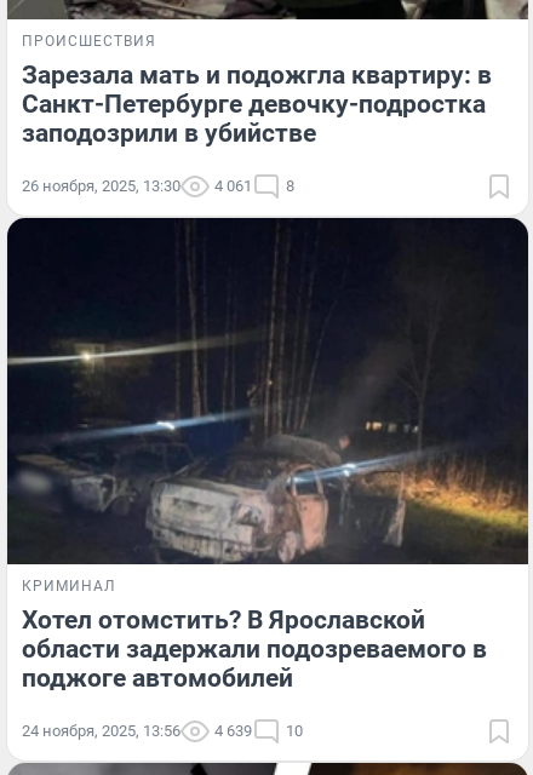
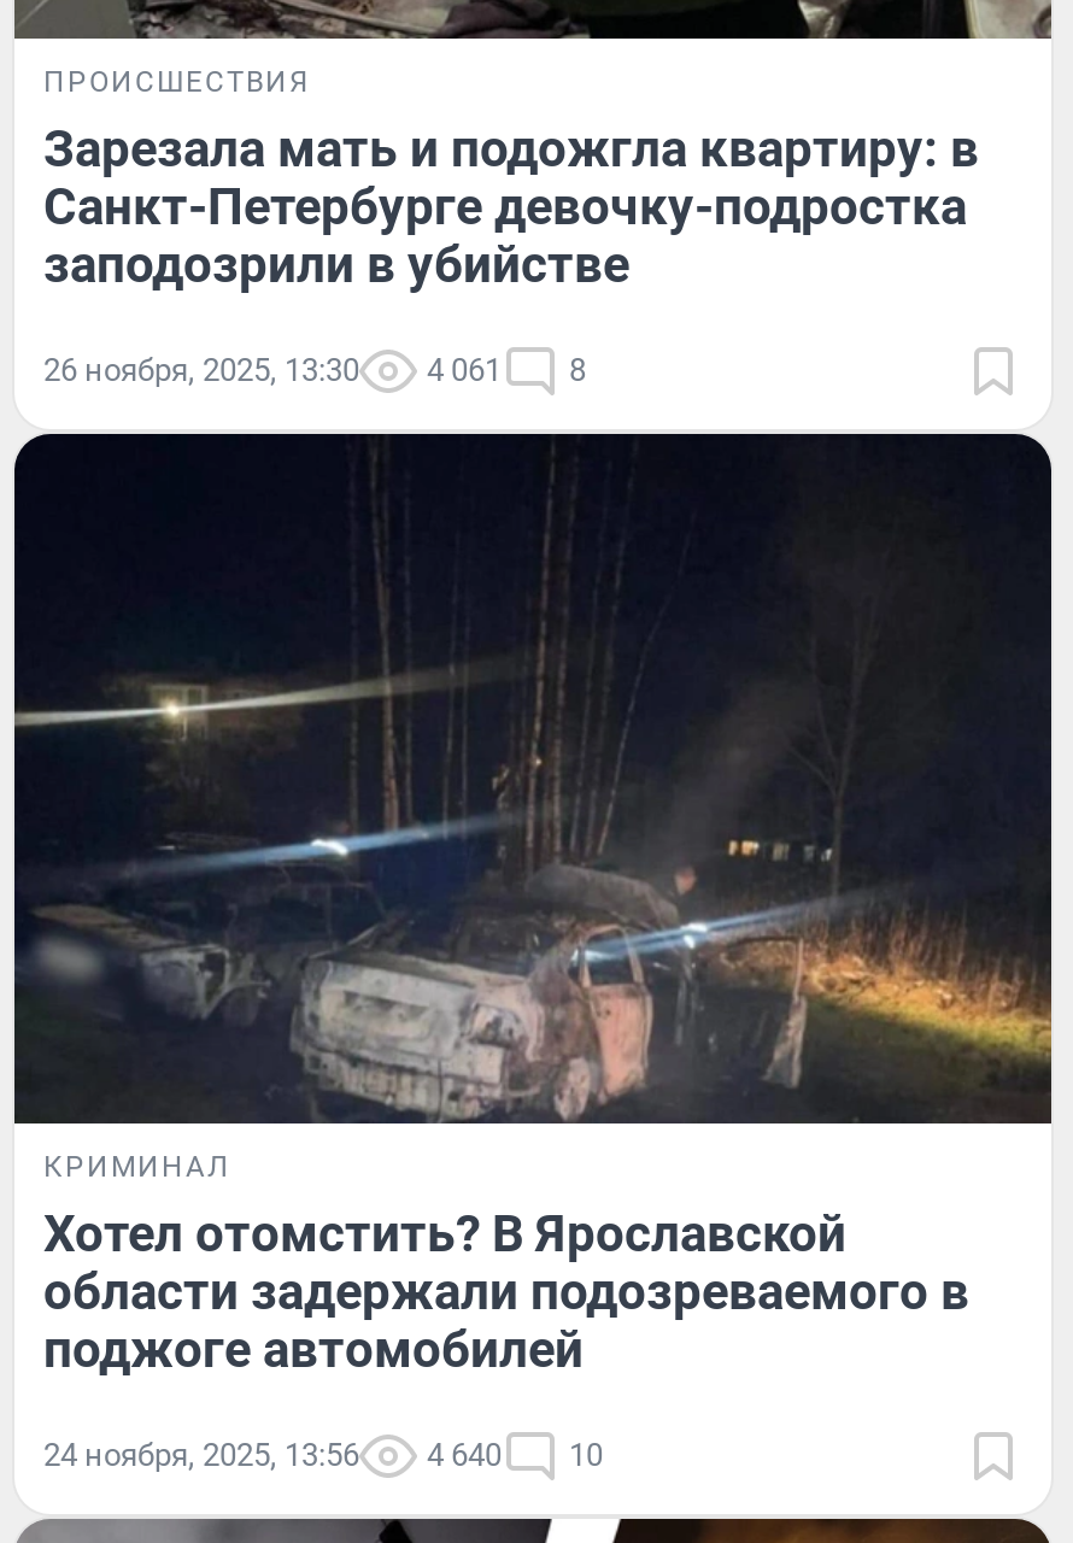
- 24 ноября, 2025, 13:56 4 639 10
+ 24 ноября, 2025, 13:56 4 640 10
